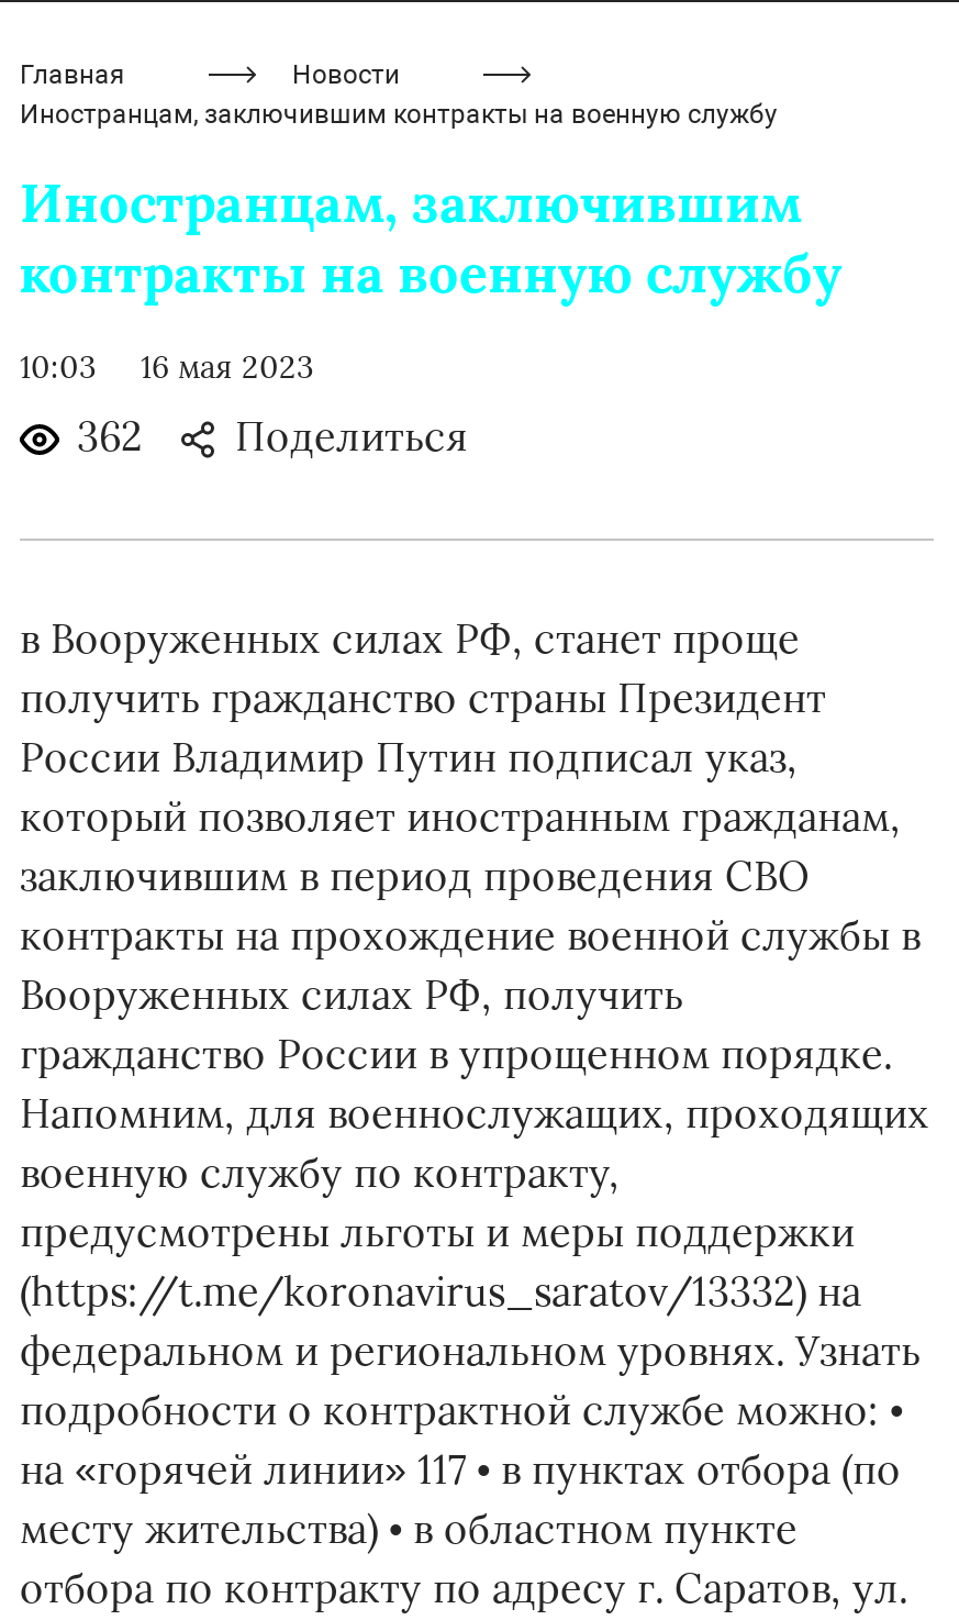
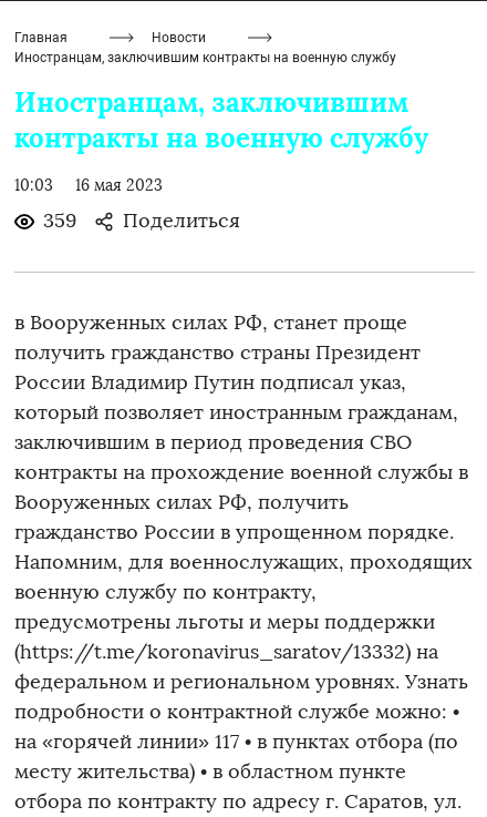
- 362 Поделиться
+ 359 Поделиться
